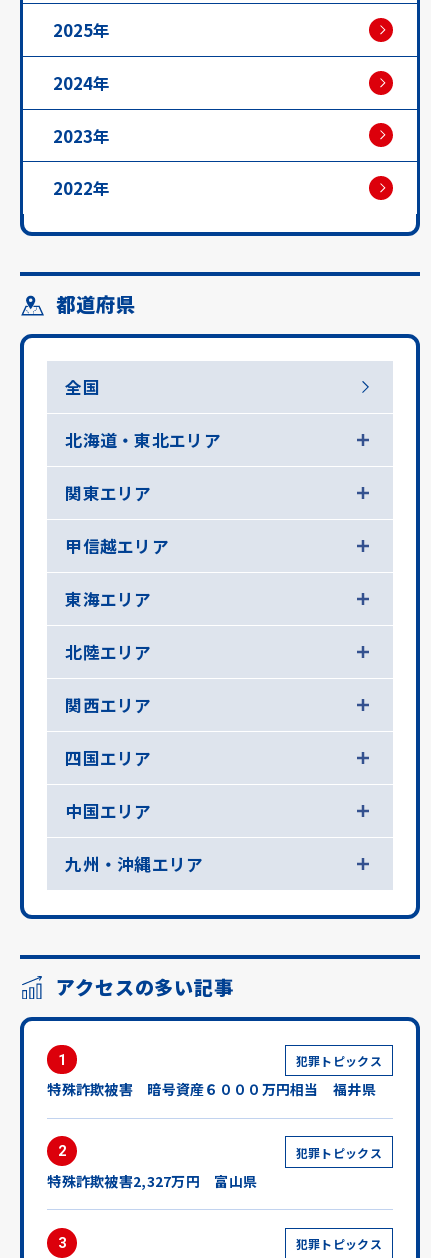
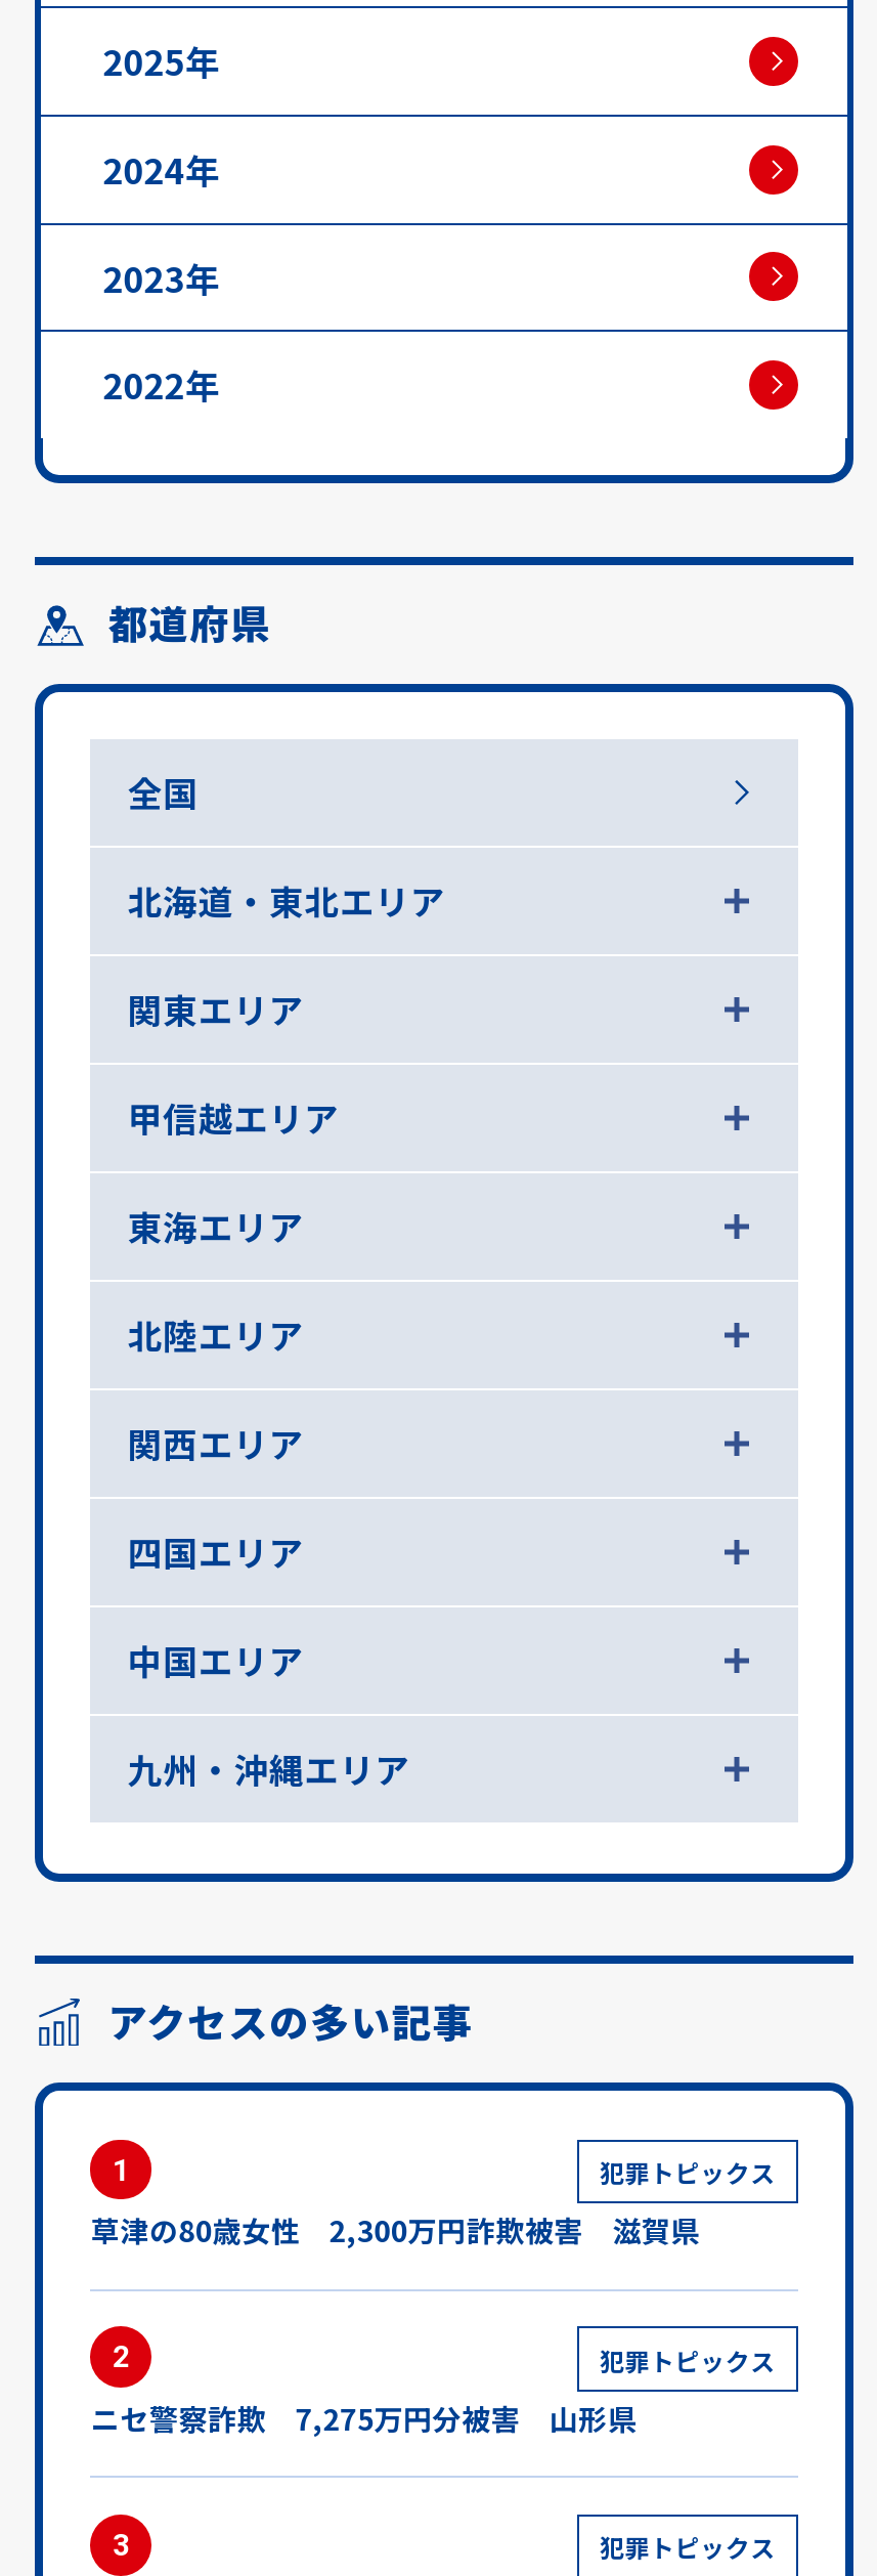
- 特殊詐欺被害 暗号資産６０００万円相当 福井県
+ 草津の80歳女性 2,300万円詐欺被害 滋賀県

- 特殊詐欺被害2,327万円 富山県
+ ニセ警察詐欺 7,275万円分被害 山形県
